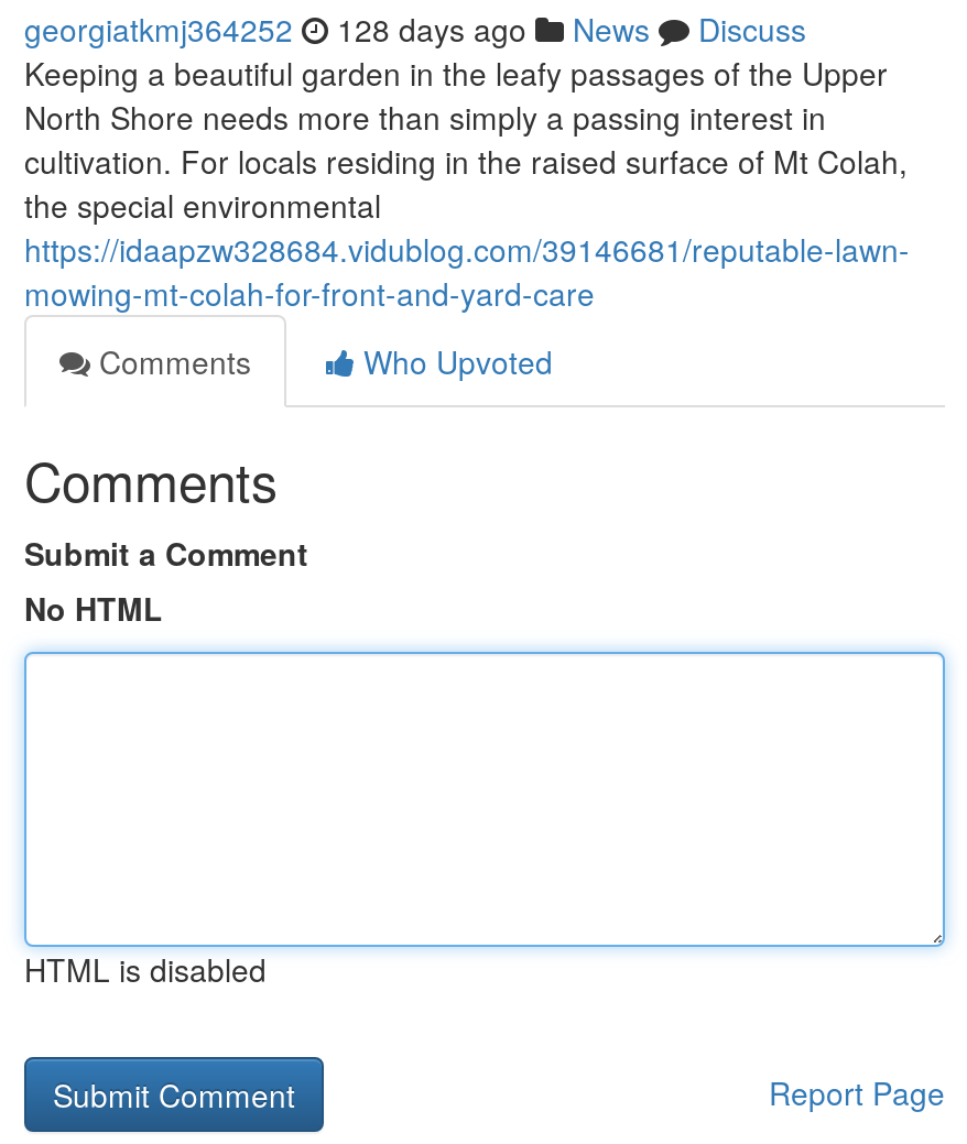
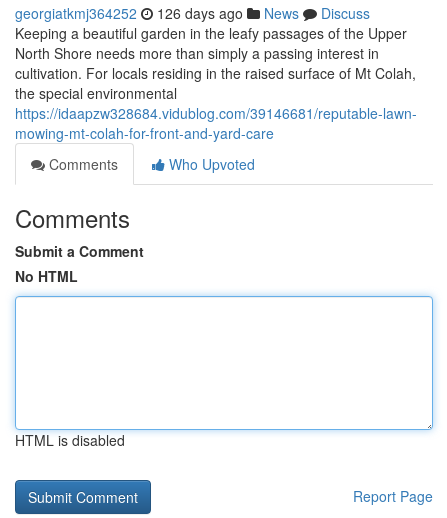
- georgiatkmj364252 128 days ago News Discuss
+ georgiatkmj364252 126 days ago News Discuss
